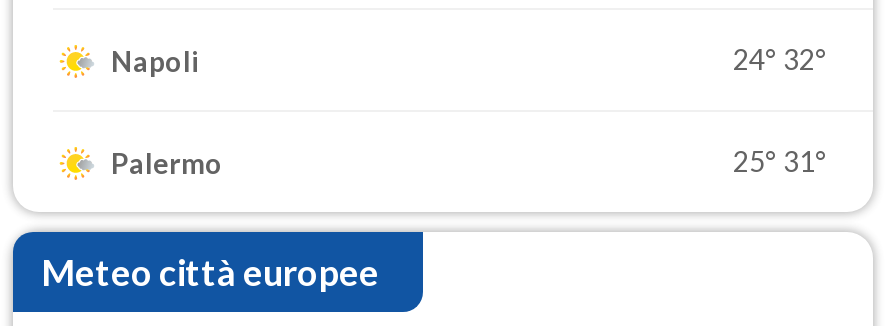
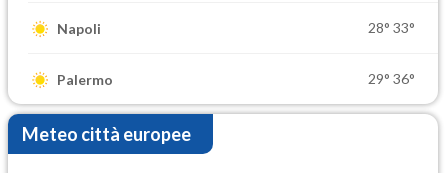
- 24° 32°
+ 28° 33°

- 25° 31°
+ 29° 36°
